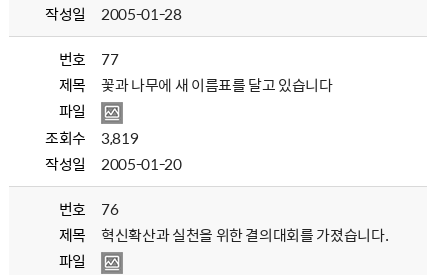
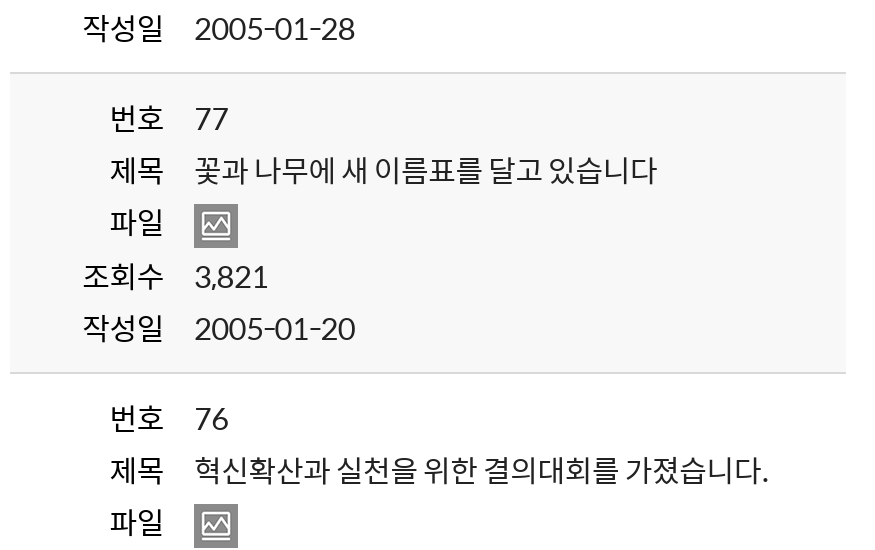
- 조회수 3,819
+ 조회수 3,821
